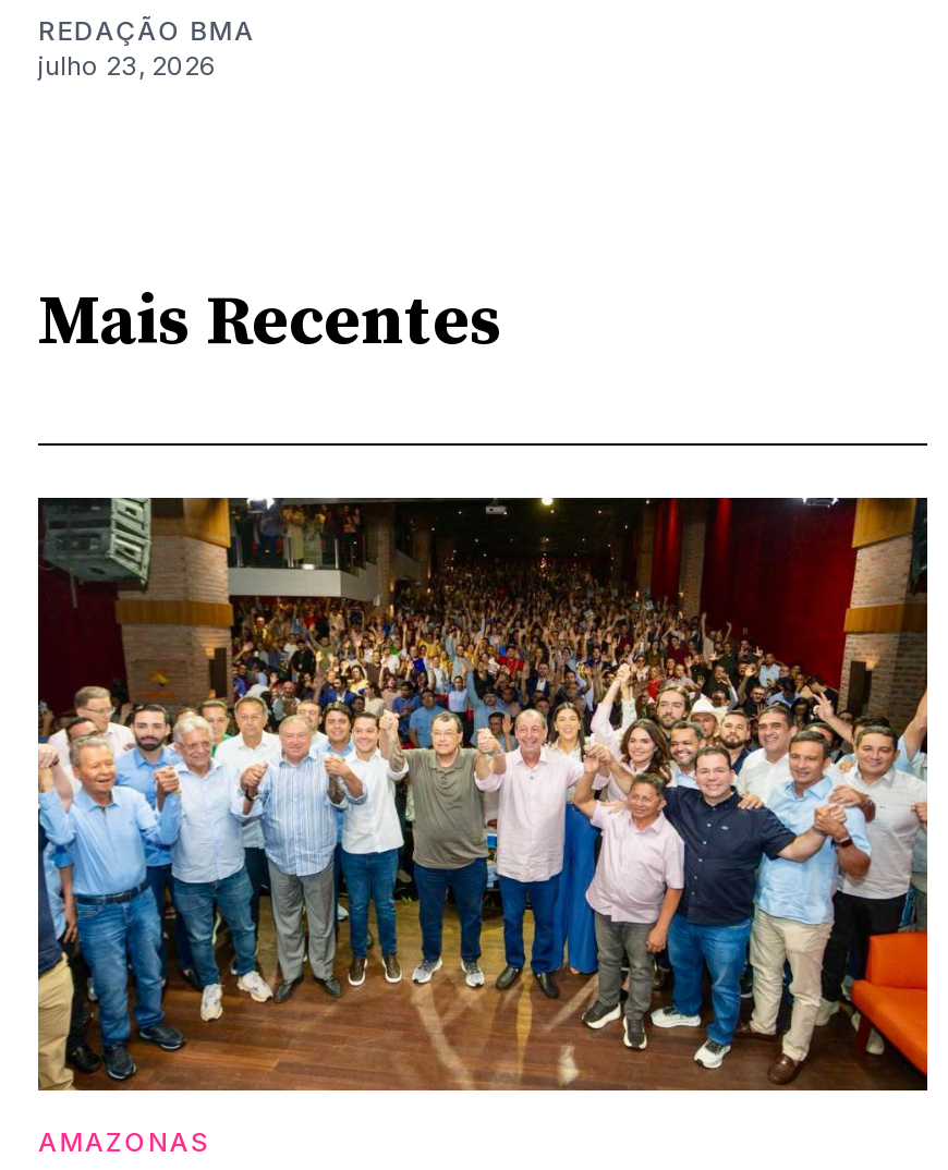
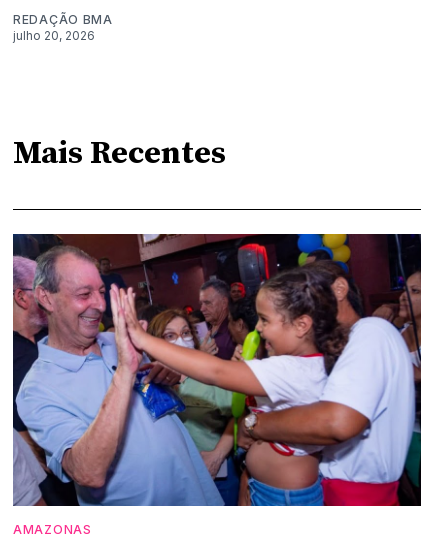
- julho 23, 2026
+ julho 20, 2026

- [image]
+ [image]
